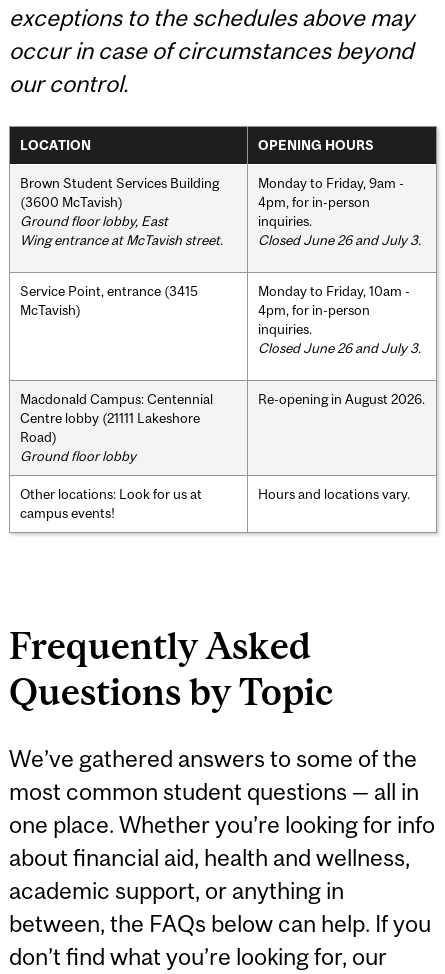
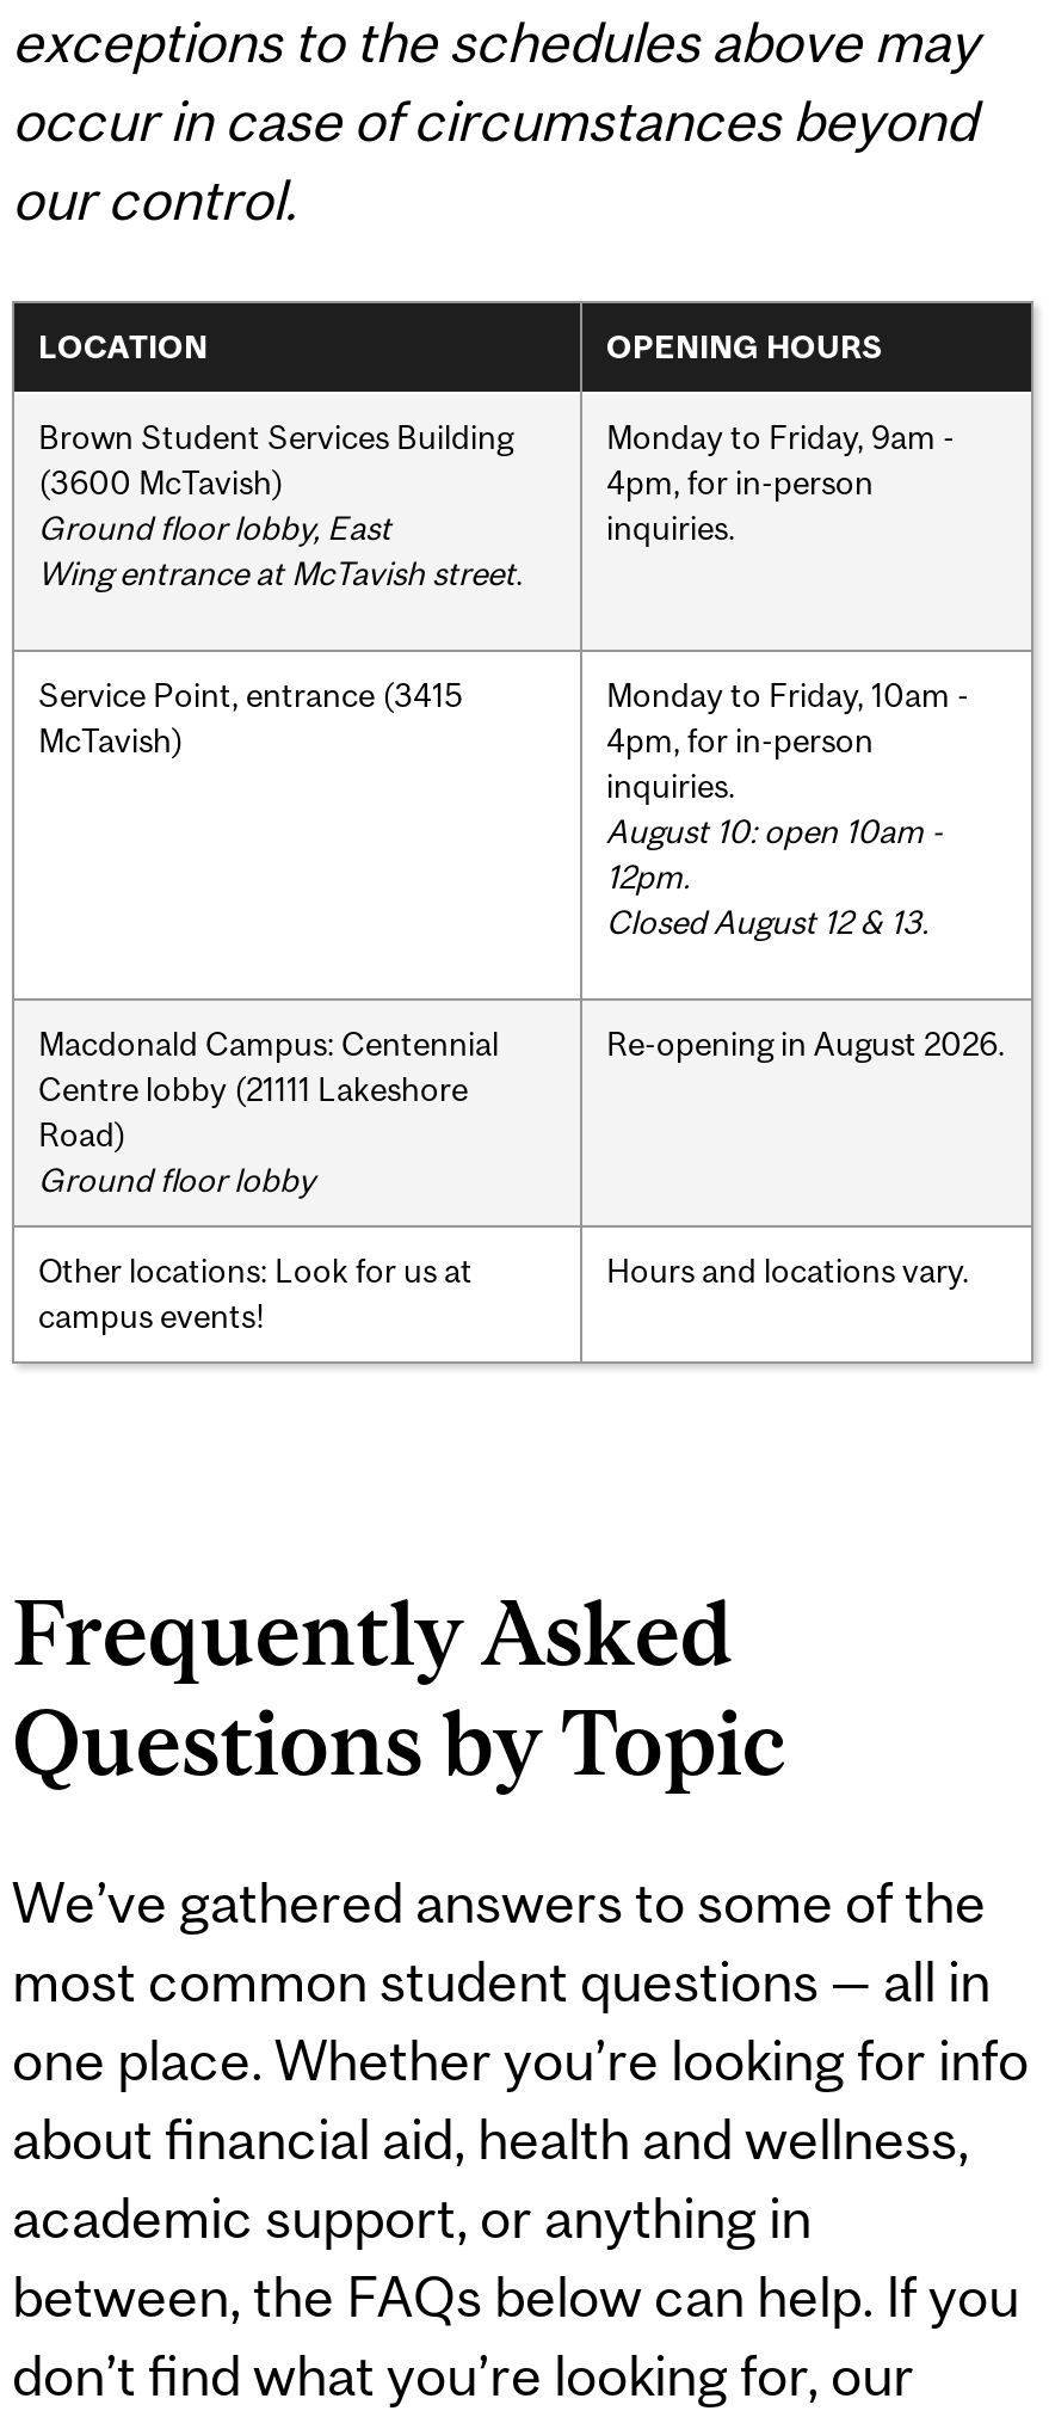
- Closed June 26 and July 3.

- Closed June 26 and July 3.
+ August 10: open 10am -
+ 12pm.
+ Closed August 12 & 13.
